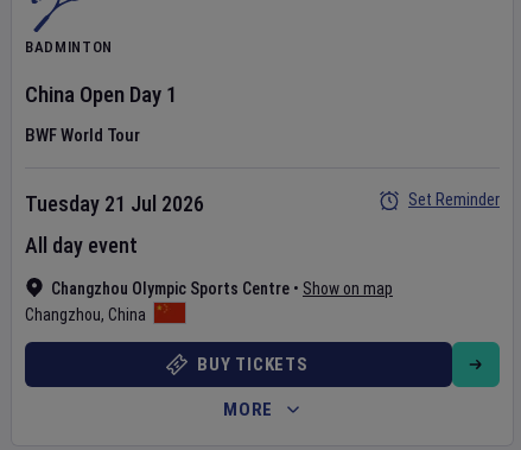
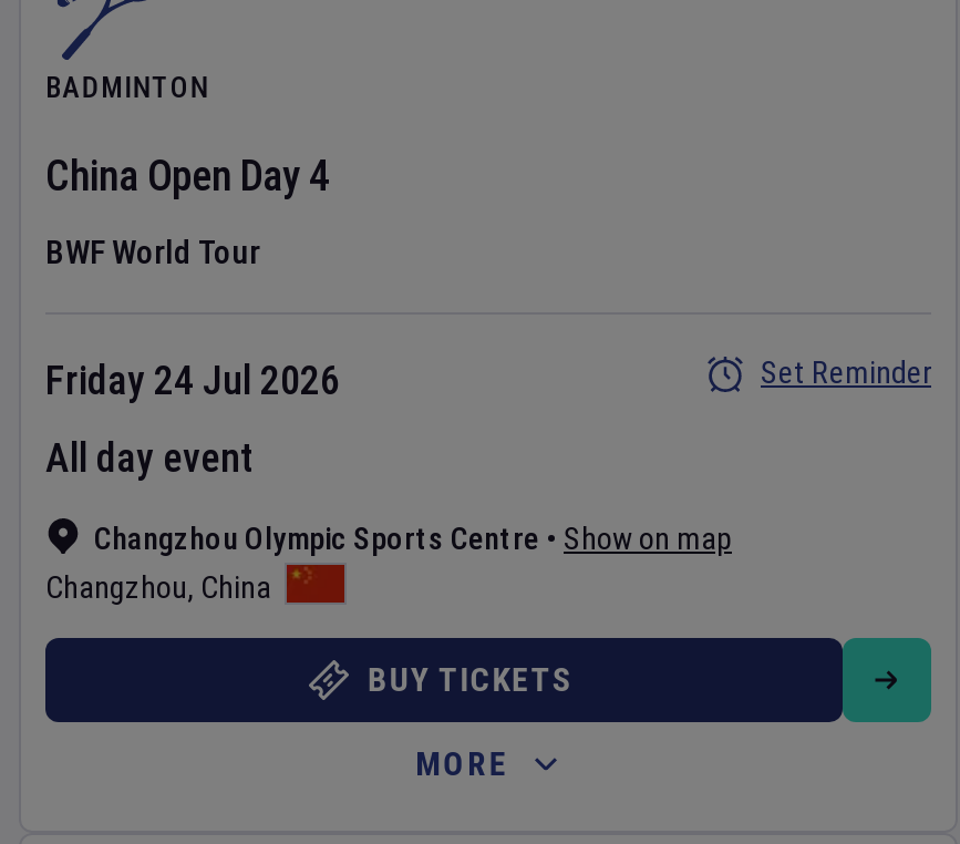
- China Open Day 1
+ China Open Day 4

- Tuesday 21 Jul 2026
+ Friday 24 Jul 2026
